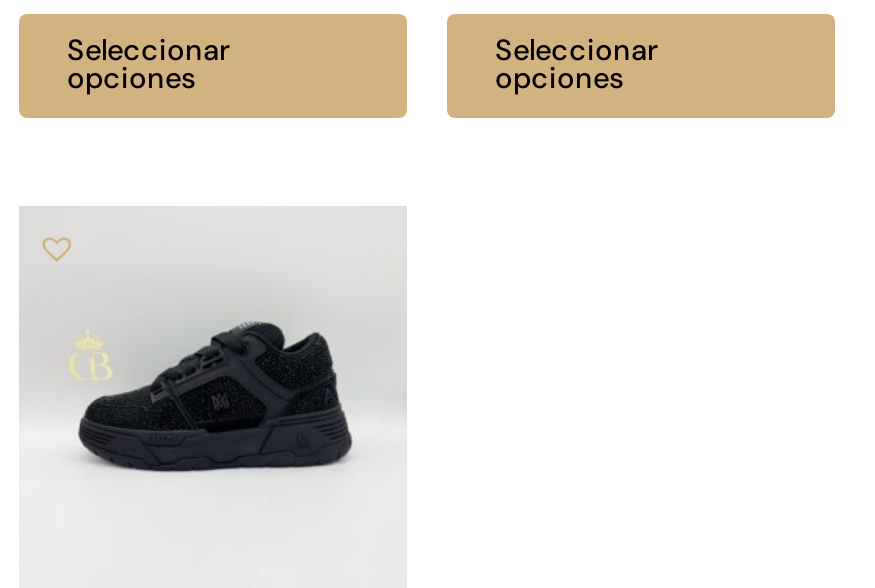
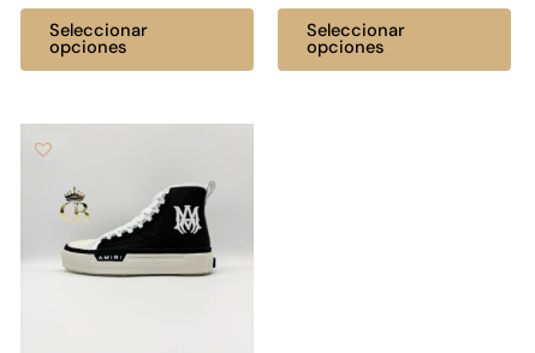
- [image]
+ [image]
